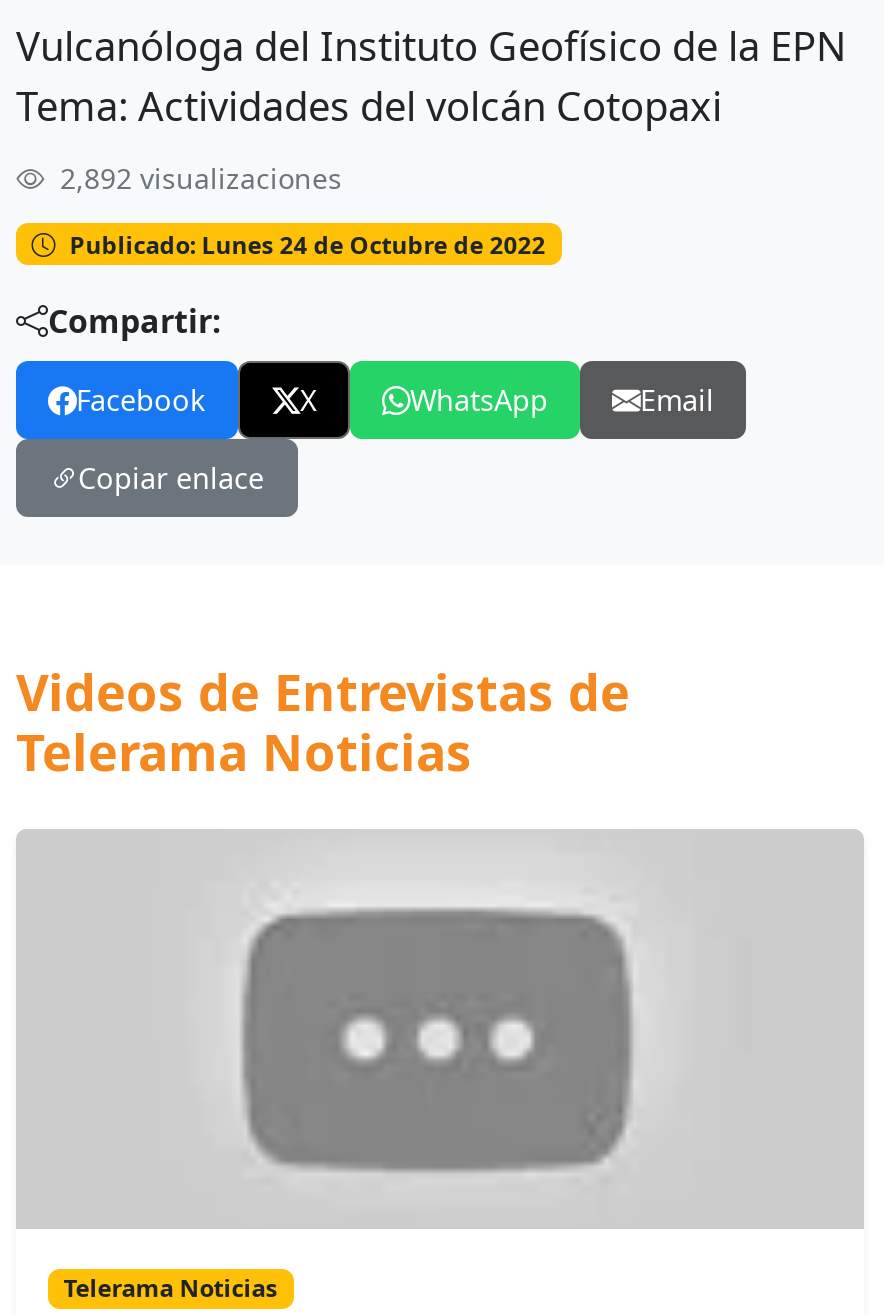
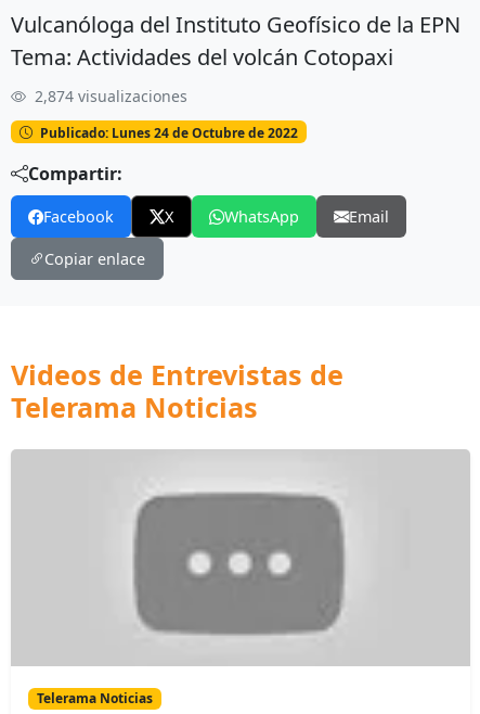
- 2,892 visualizaciones
+ 2,874 visualizaciones
